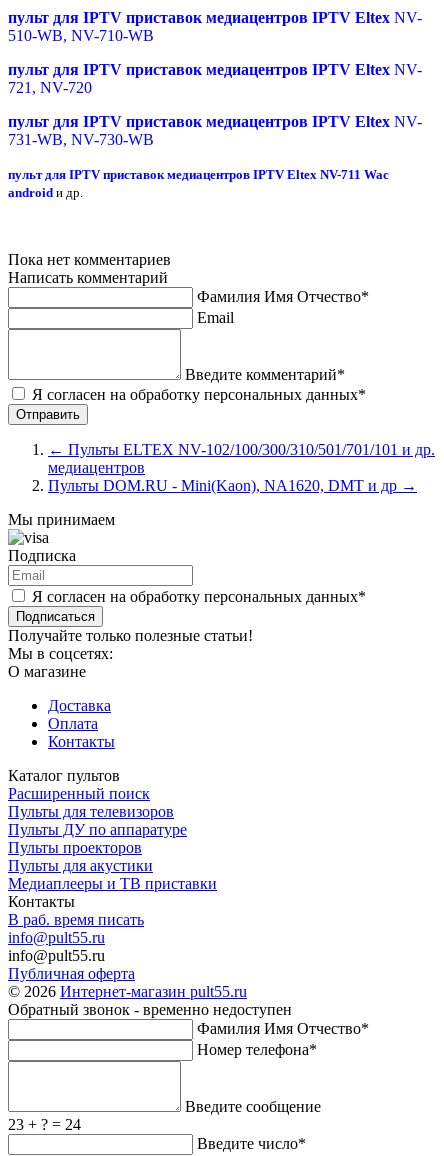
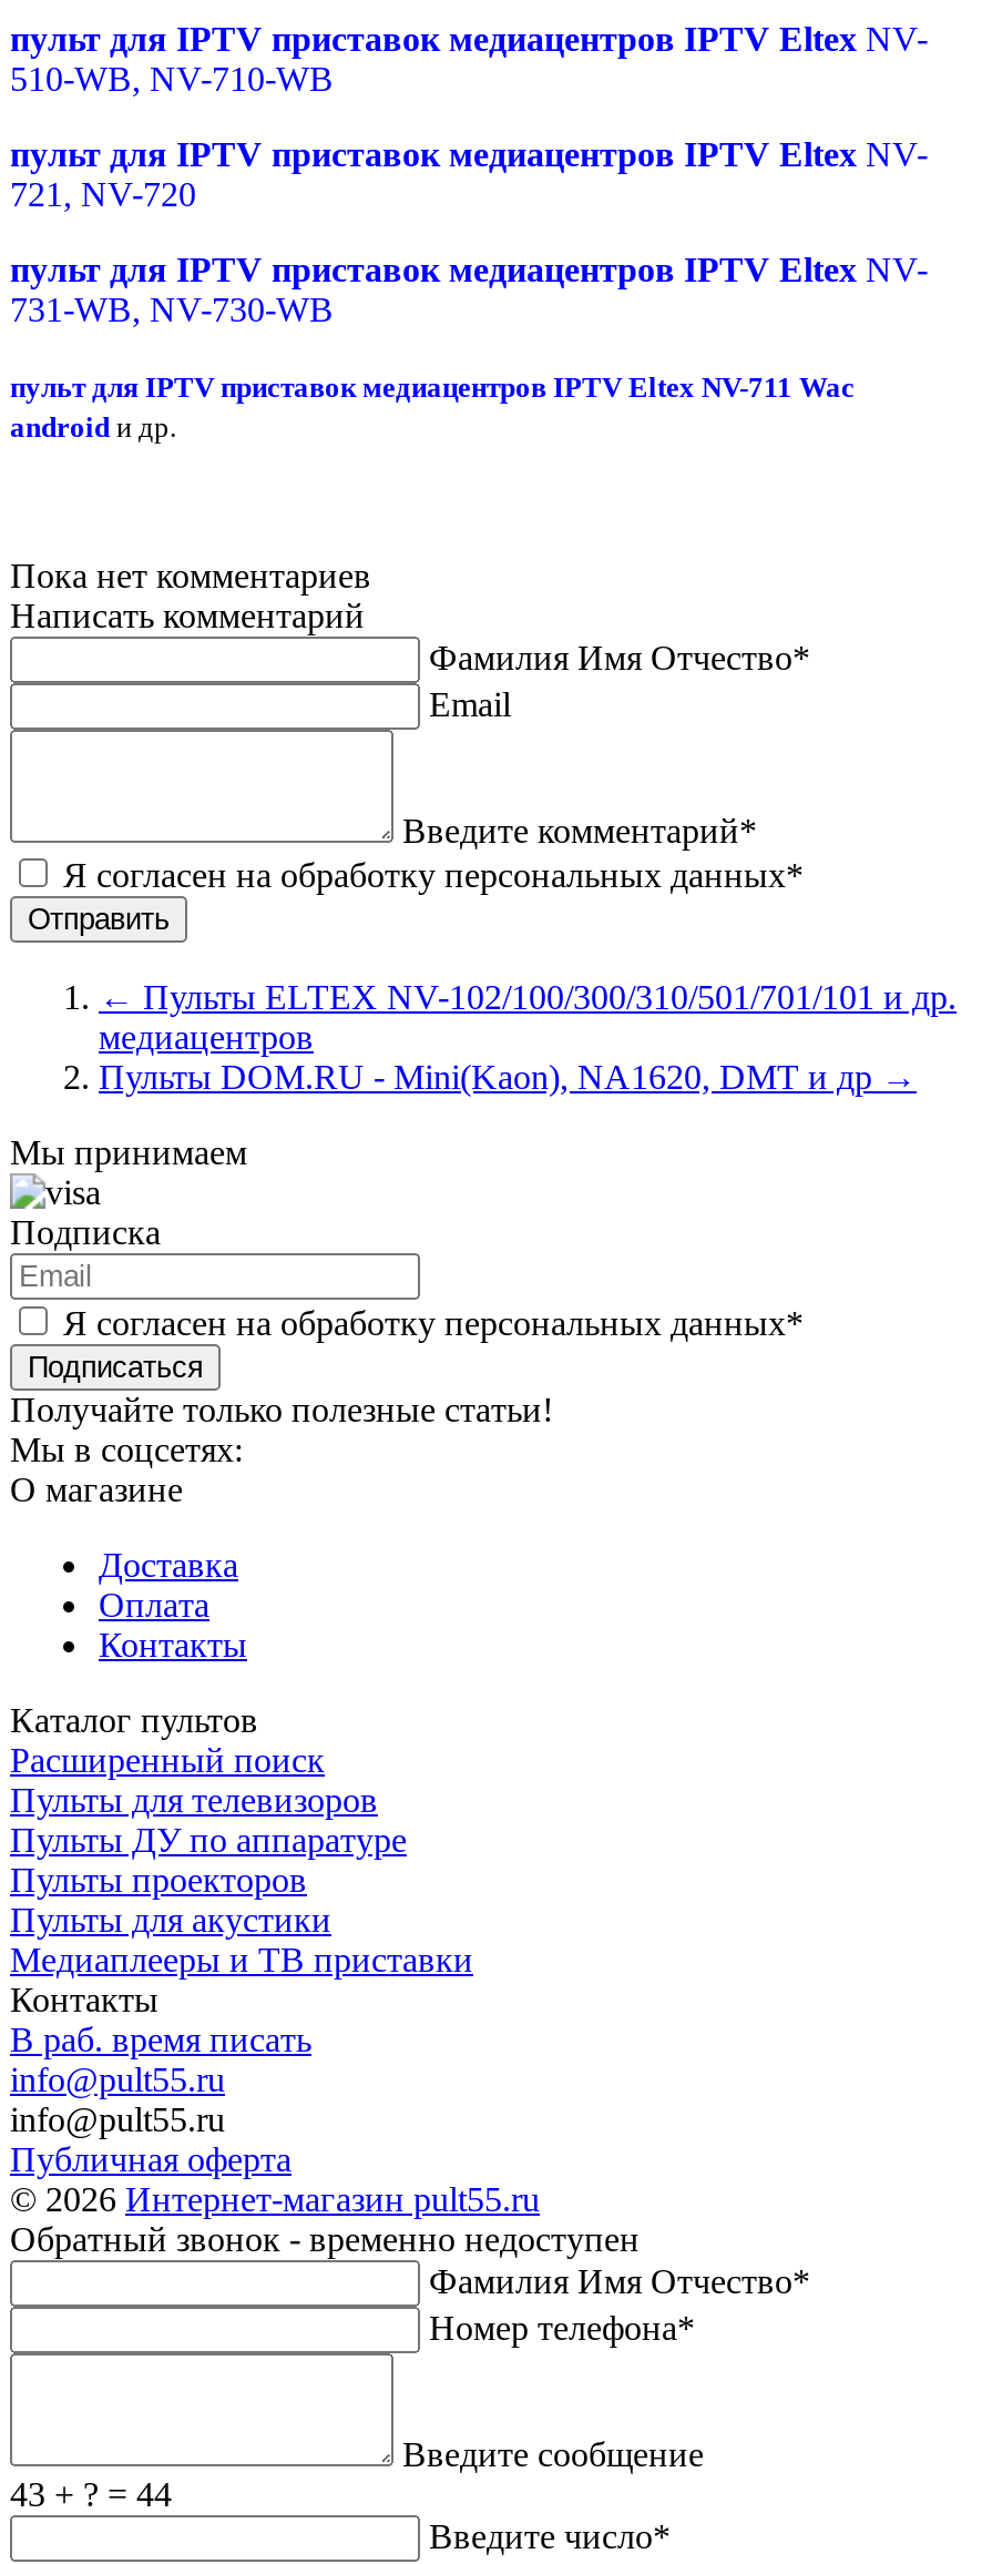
- 23 + ? = 24
+ 43 + ? = 44
